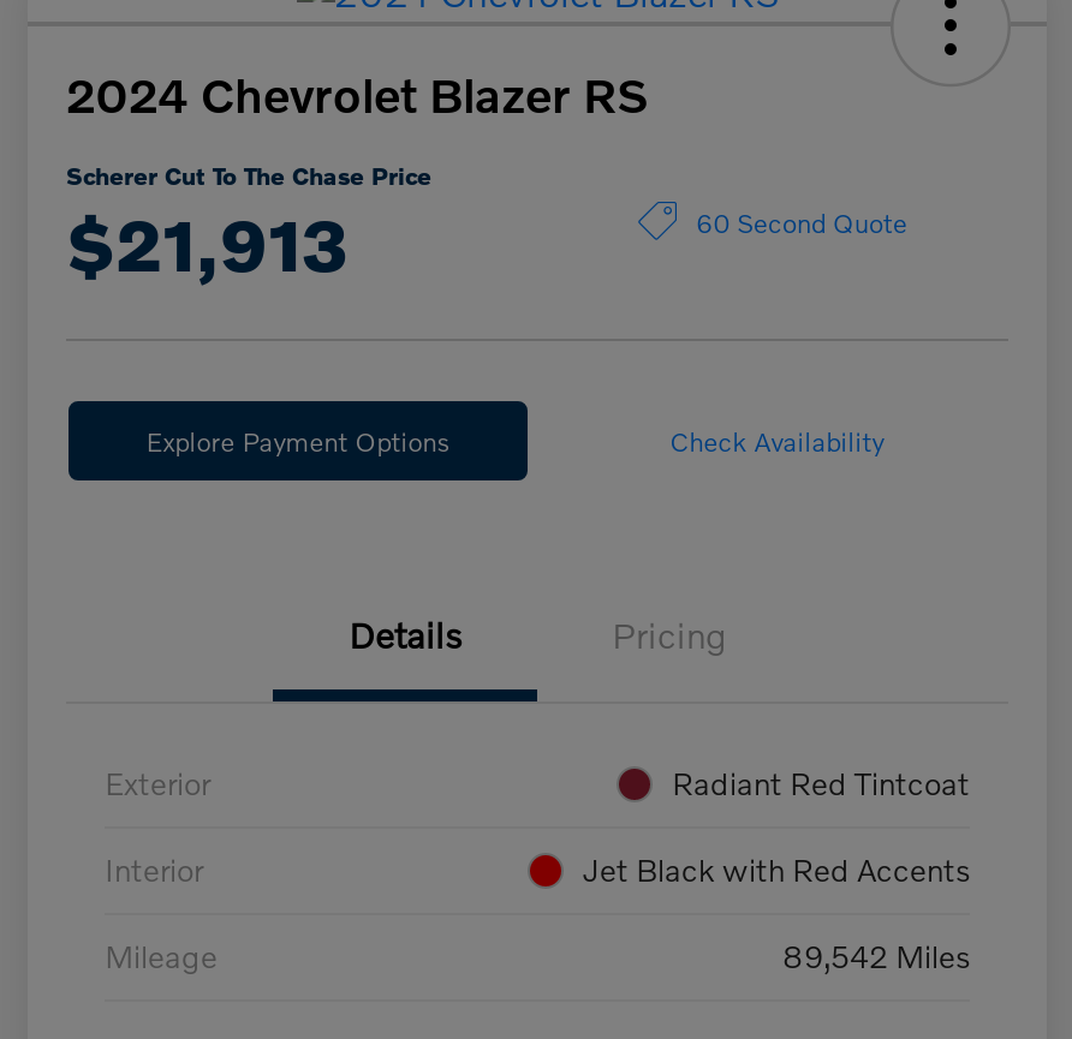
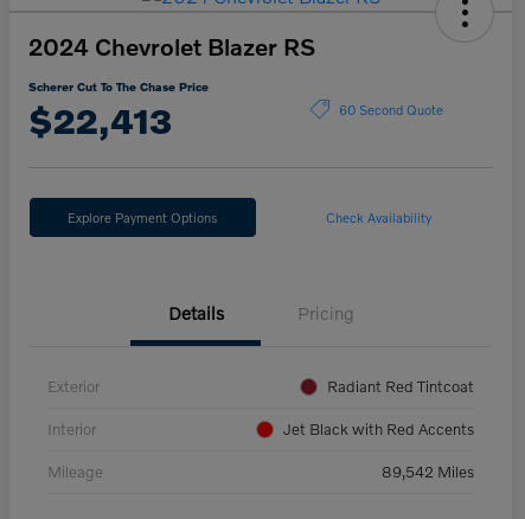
- $21,913
+ $22,413
